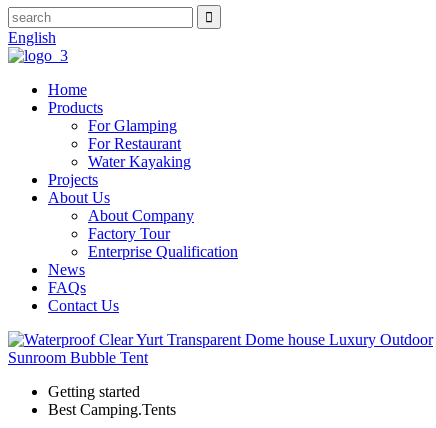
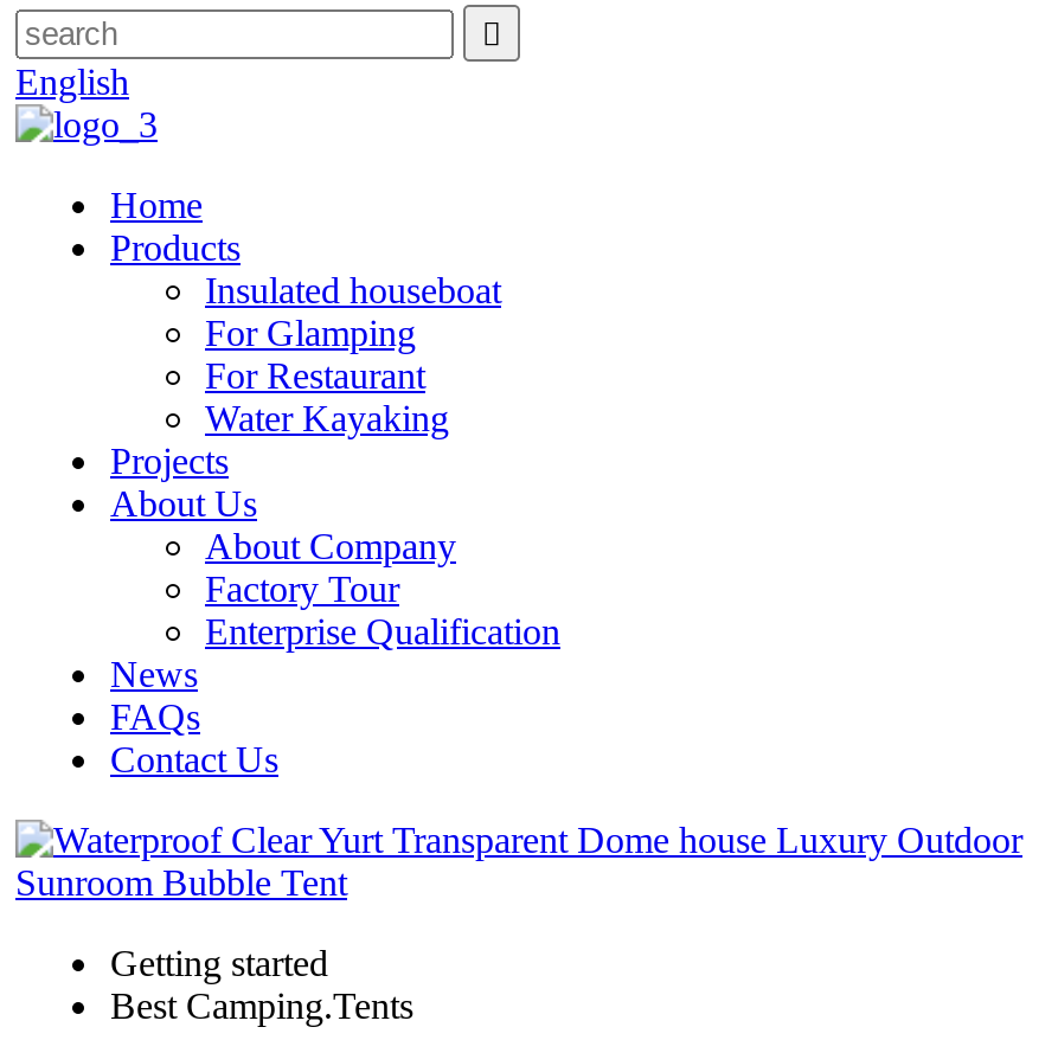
+ Insulated houseboat
